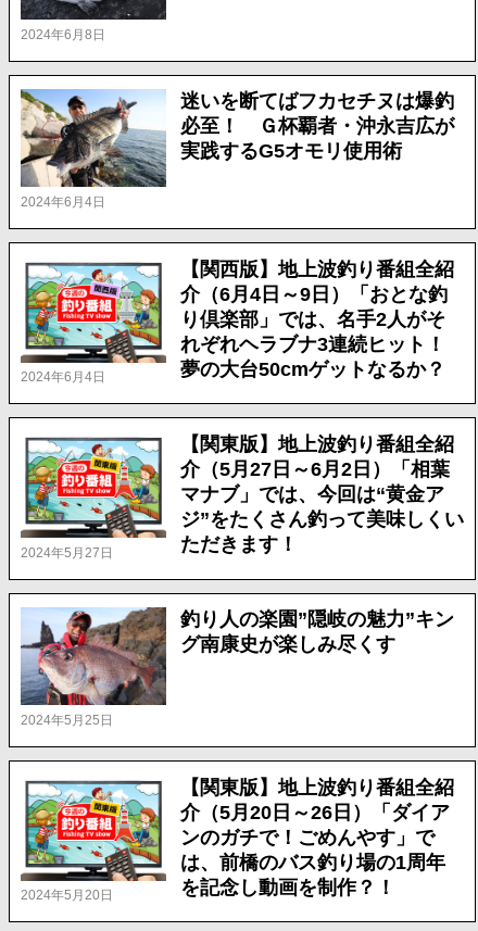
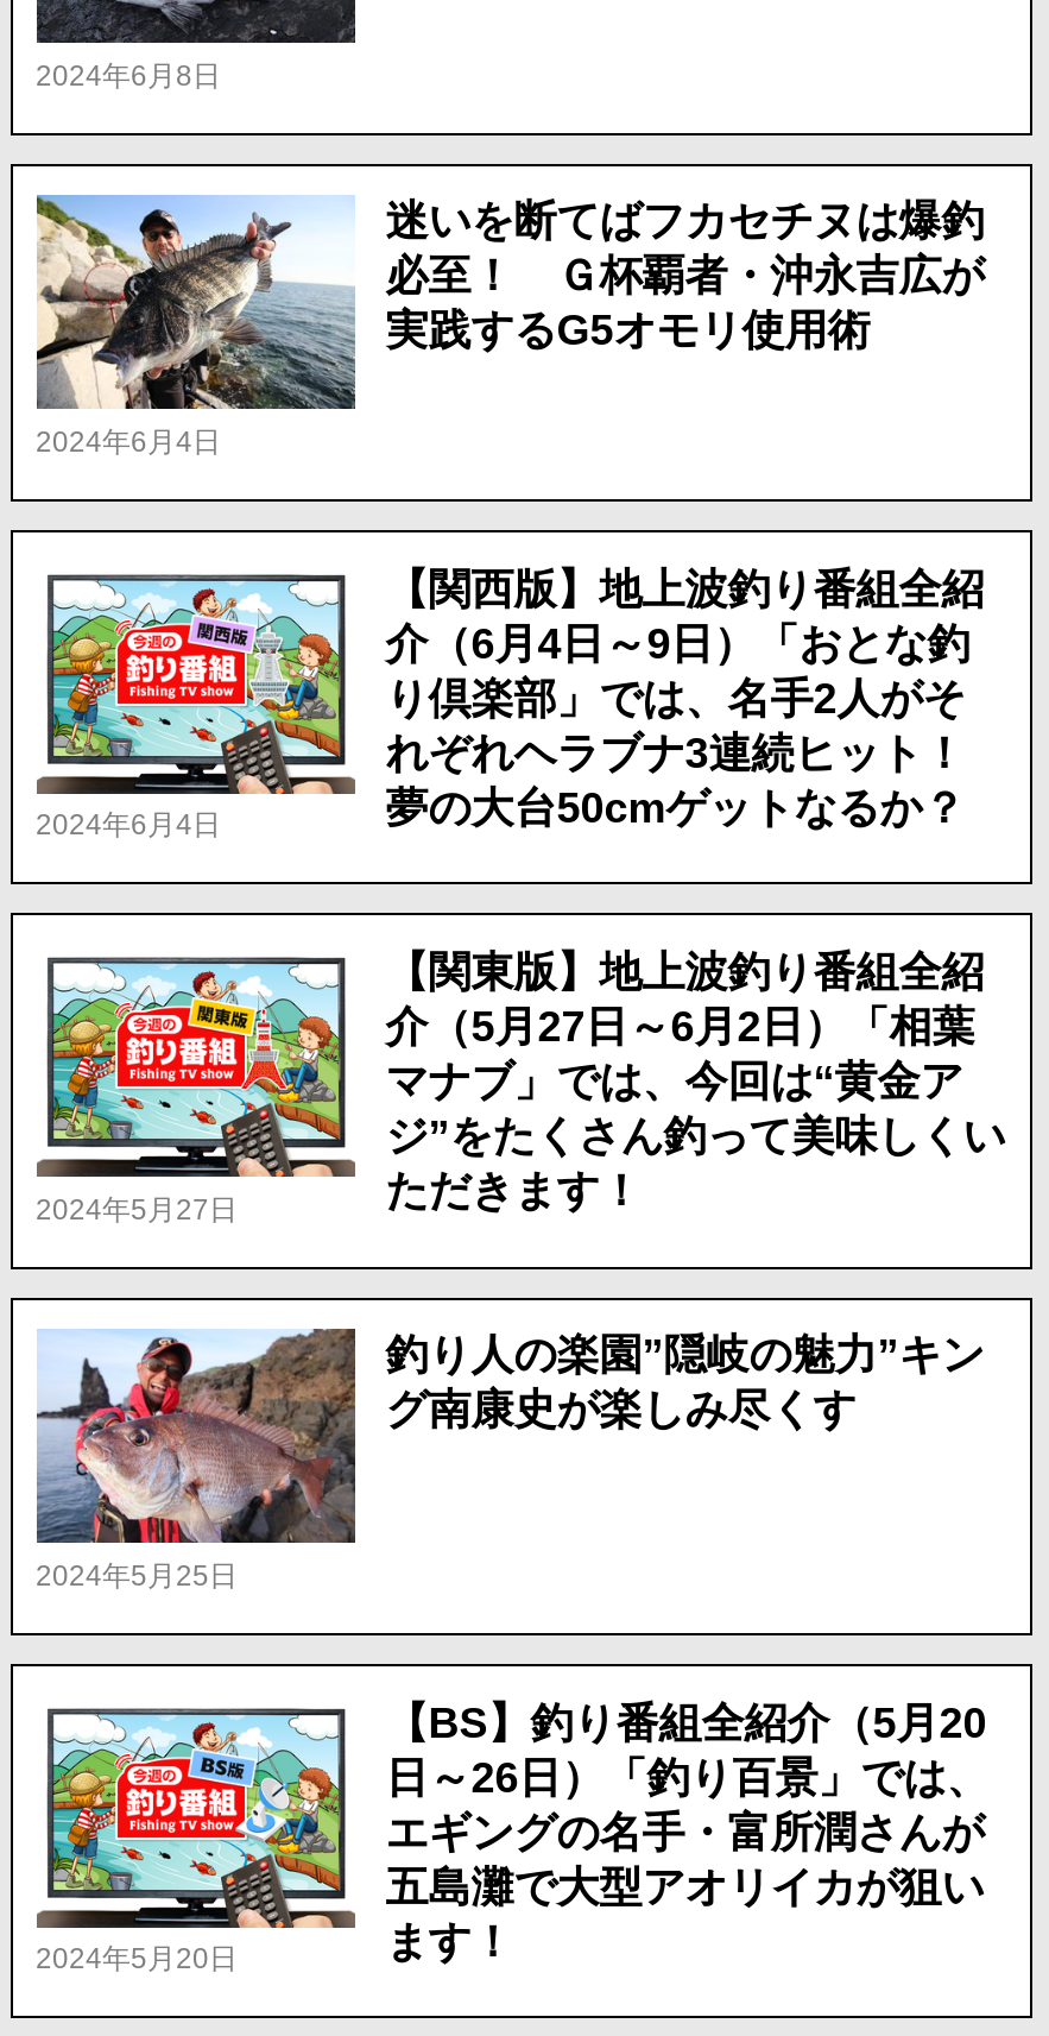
- 【関東版】地上波釣り番組全紹
- 介（5月20日～26日）「ダイア
- ンのガチで！ごめんやす」で
- は、前橋のバス釣り場の1周年
- を記念し動画を制作？！
+ 【BS】釣り番組全紹介（5月20
+ 日～26日）「釣り百景」では、
+ エギングの名手・富所潤さんが
+ 五島灘で大型アオリイカが狙い
+ ます！

- [image]
+ [image]
